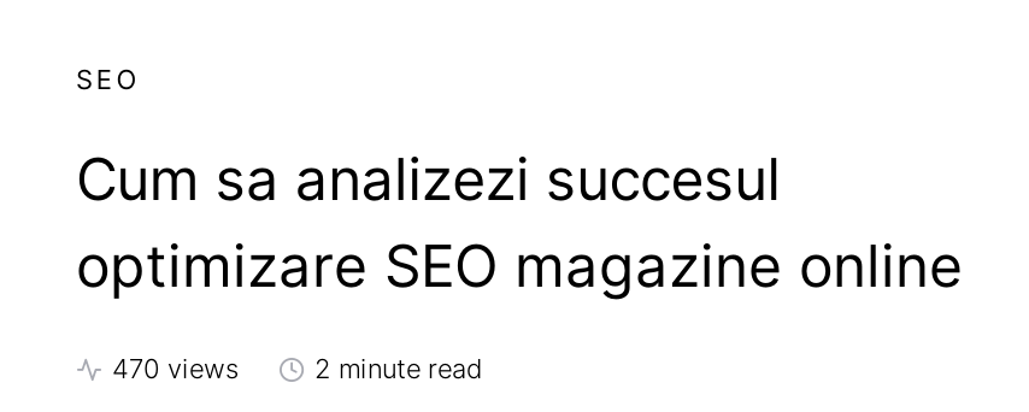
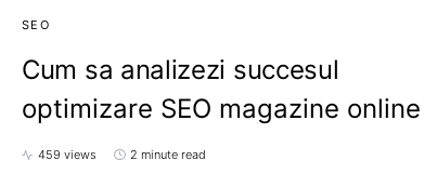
- 470 views
+ 459 views
